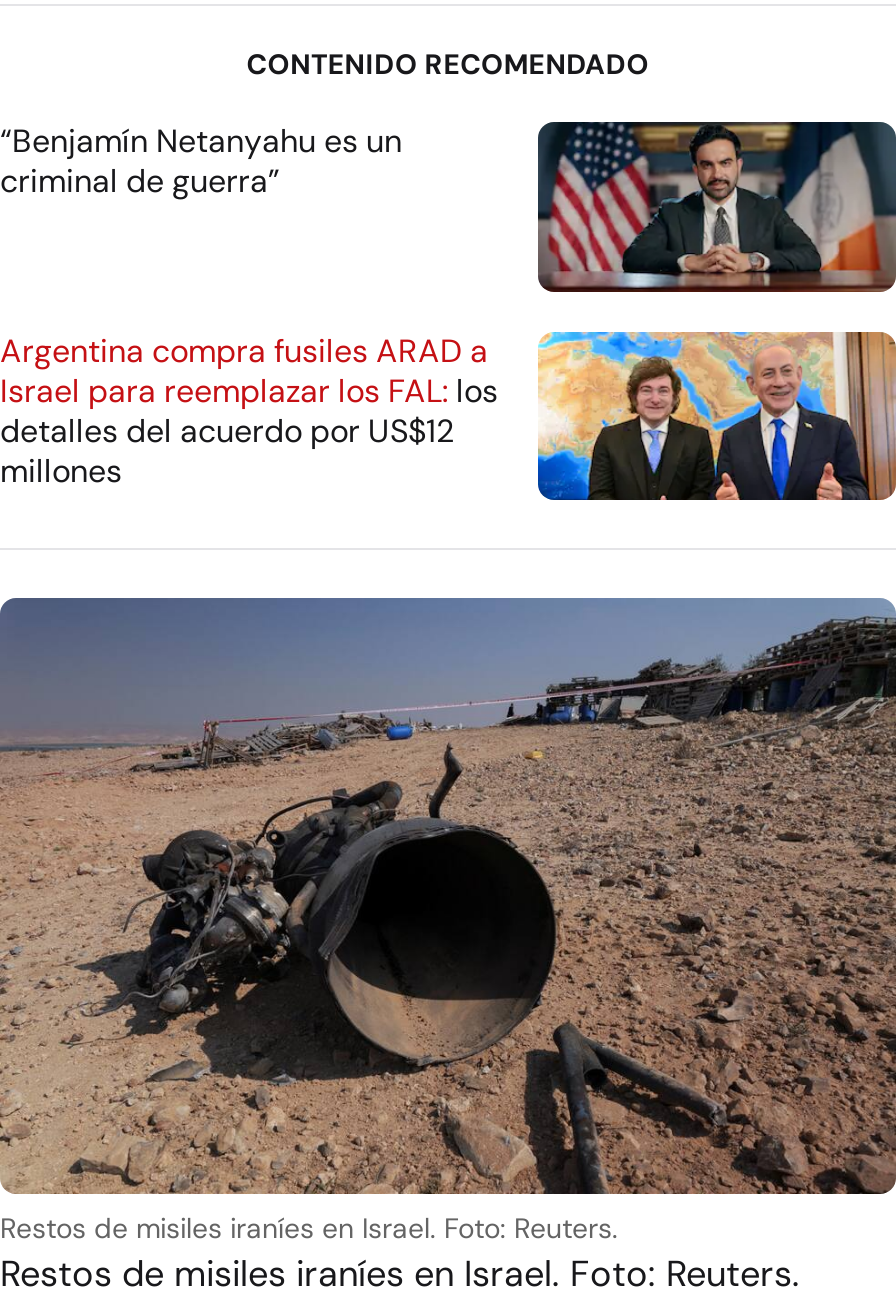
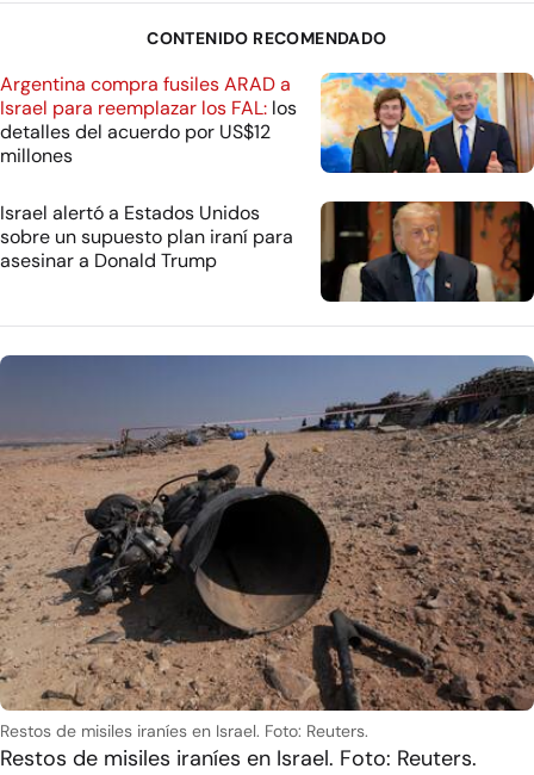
- “Benjamín Netanyahu es un
- criminal de guerra”

- [image]

moved up: [image] | Argentina compra fusiles ARAD a | Israel para reemplazar los FAL: los | detalles del acuerdo por US$12 | millones

+ [image]
+ Israel alertó a Estados Unidos
+ sobre un supuesto plan iraní para
+ asesinar a Donald Trump
